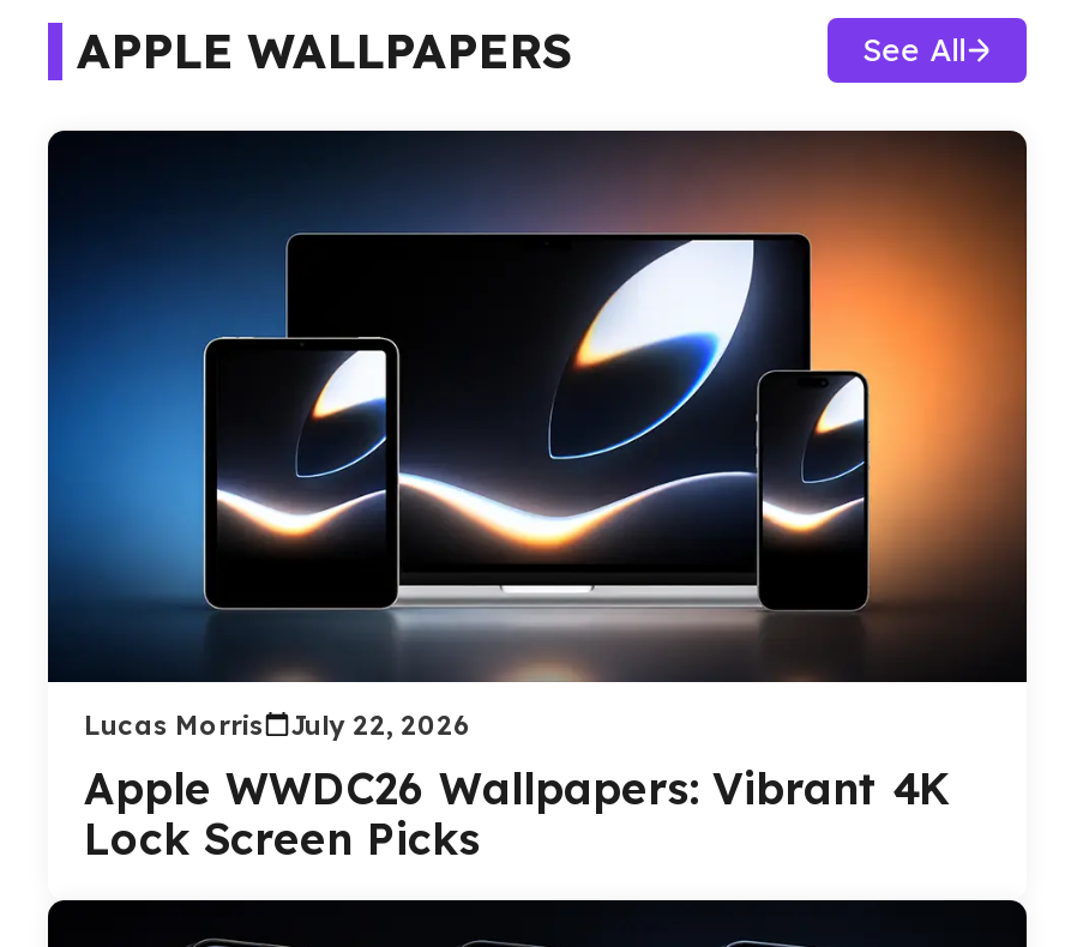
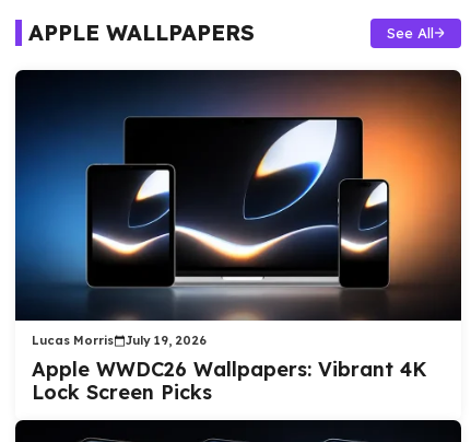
- Lucas Morris July 22, 2026
+ Lucas Morris July 19, 2026
